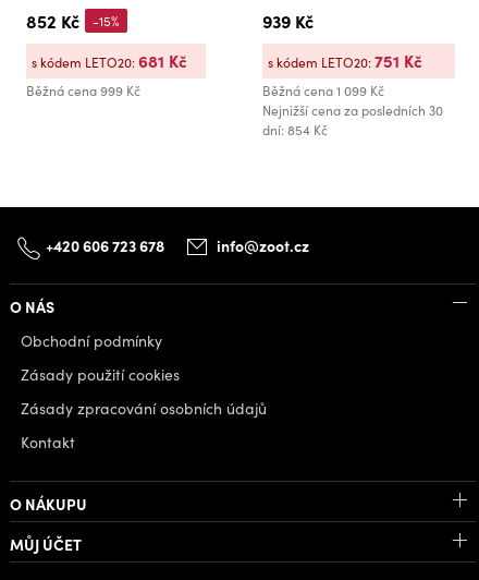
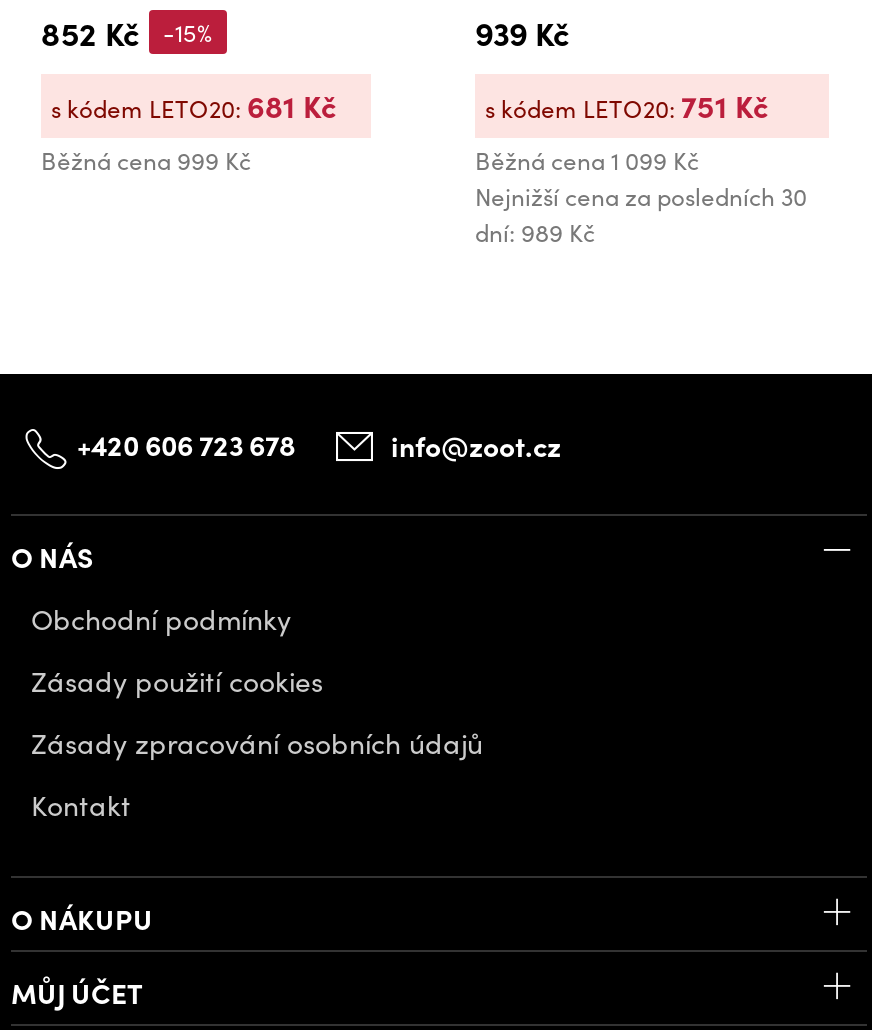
- dní: 854 Kč
+ dní: 989 Kč
